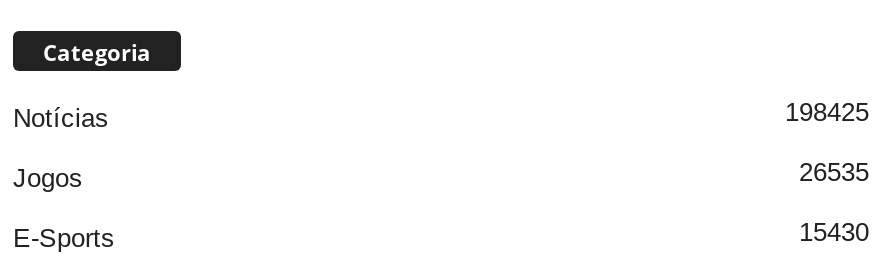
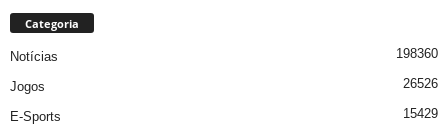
- 198425
+ 198360

- 26535
+ 26526

- 15430
+ 15429
